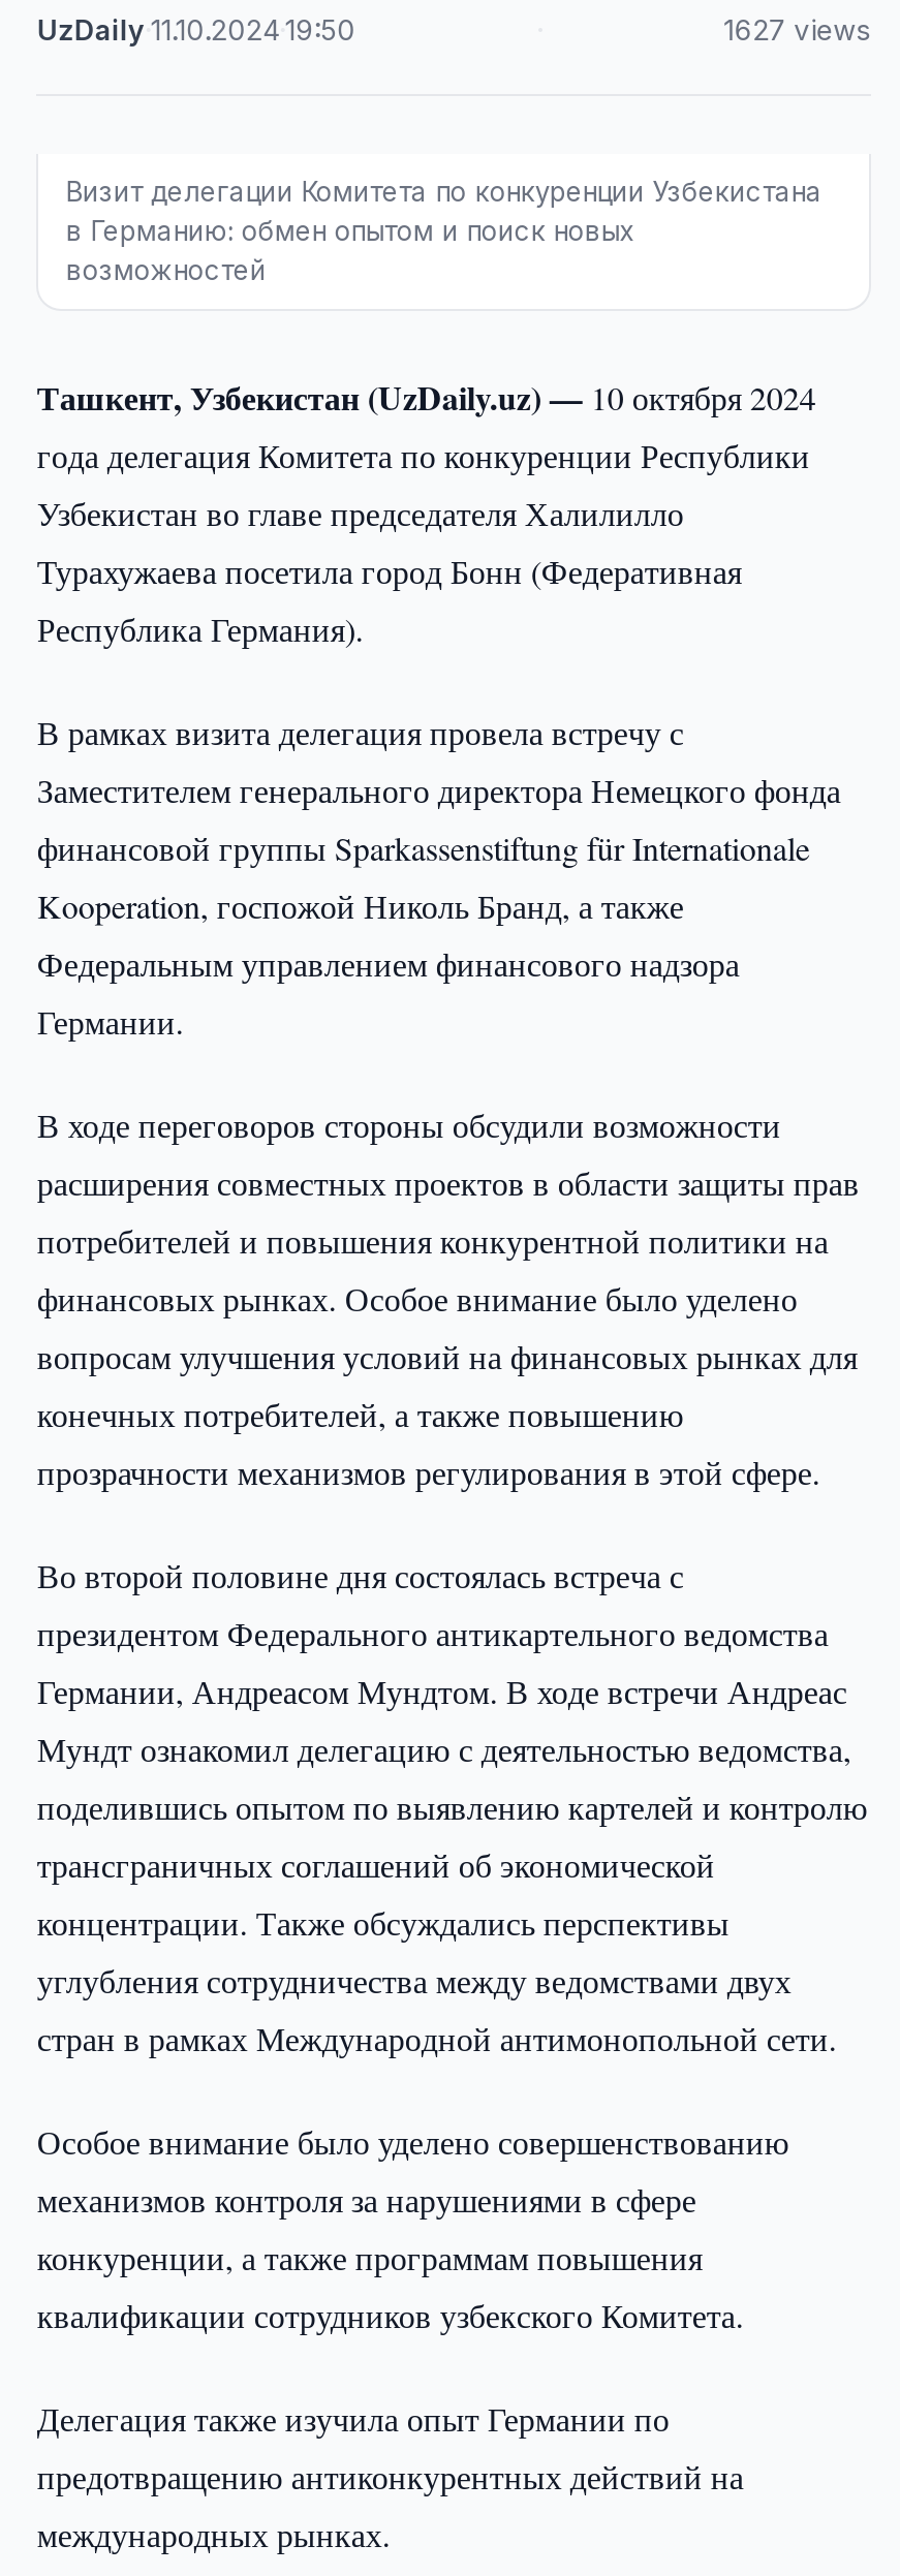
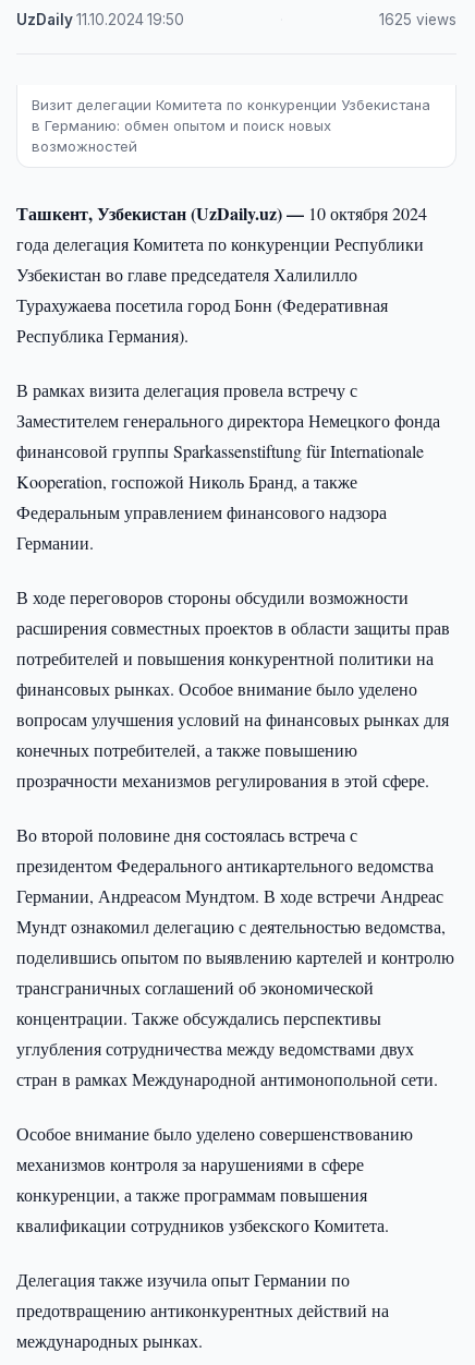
- 1627 views
+ 1625 views
